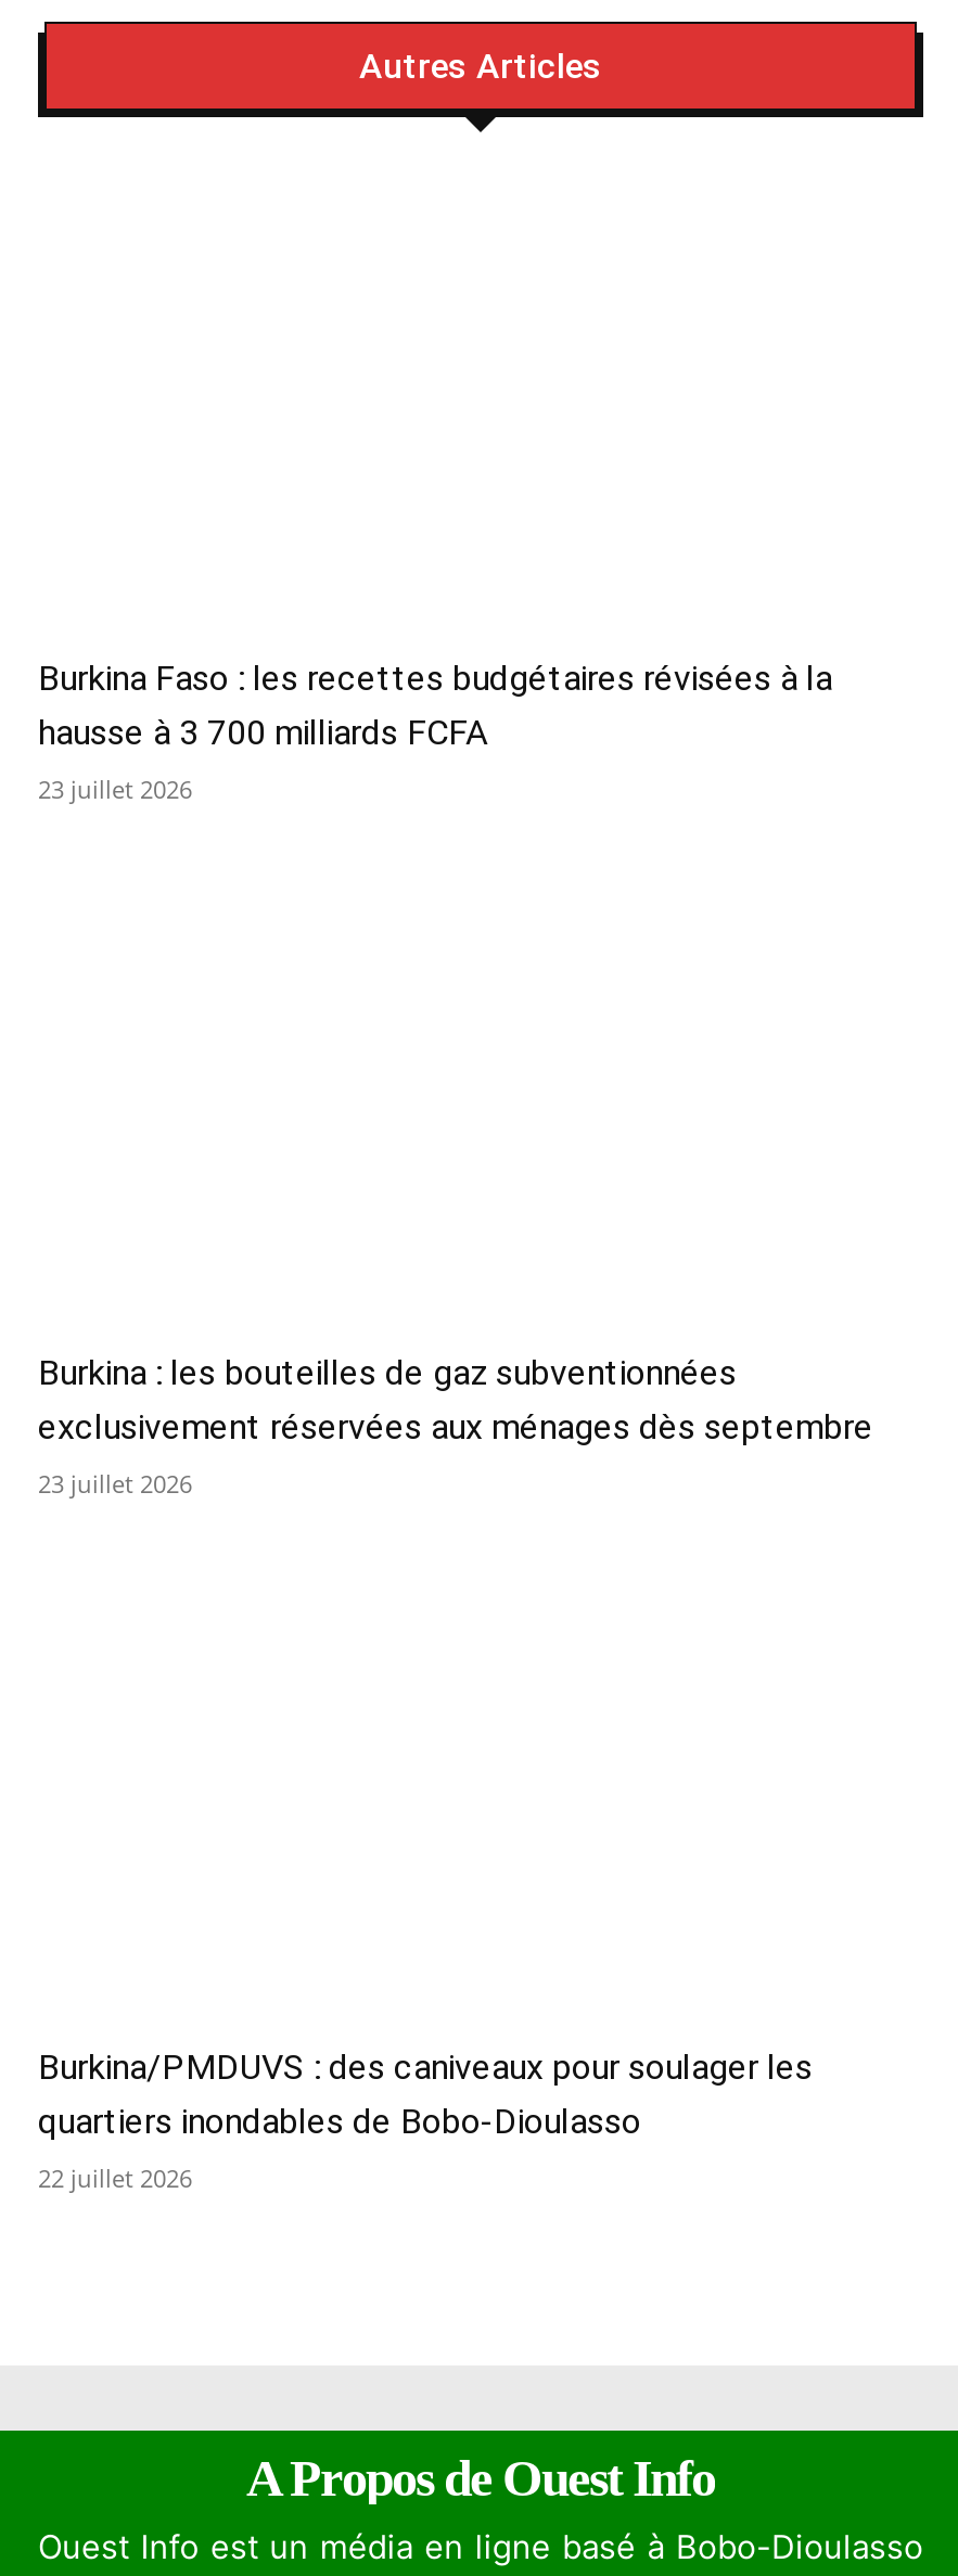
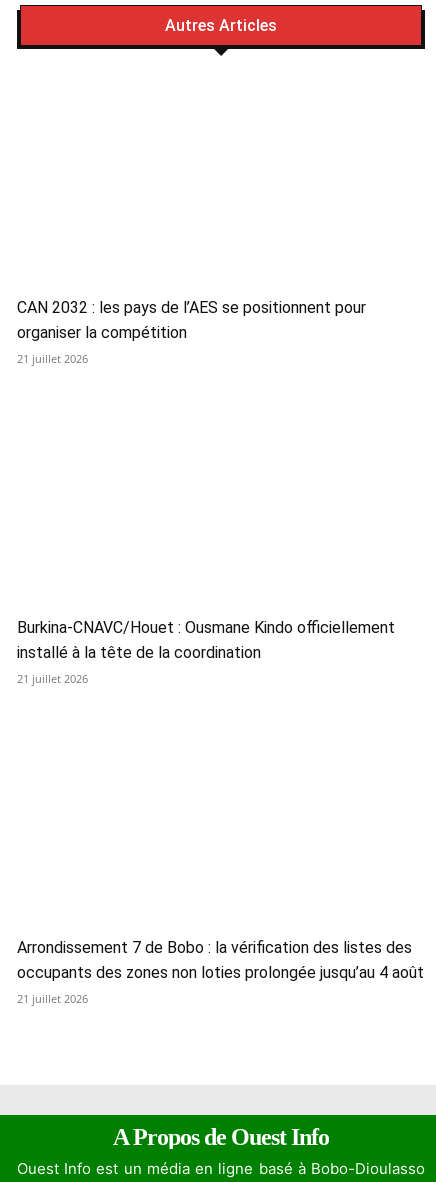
- Burkina Faso : les recettes budgétaires révisées à la
- hausse à 3 700 milliards FCFA
+ CAN 2032 : les pays de l’AES se positionnent pour
+ organiser la compétition

- 23 juillet 2026
+ 21 juillet 2026

- Burkina : les bouteilles de gaz subventionnées
- exclusivement réservées aux ménages dès septembre
+ Burkina-CNAVC/Houet : Ousmane Kindo officiellement
+ installé à la tête de la coordination

- 23 juillet 2026
+ 21 juillet 2026

- Burkina/PMDUVS : des caniveaux pour soulager les
- quartiers inondables de Bobo-Dioulasso
+ Arrondissement 7 de Bobo : la vérification des listes des
+ occupants des zones non loties prolongée jusqu’au 4 août

- 22 juillet 2026
+ 21 juillet 2026
